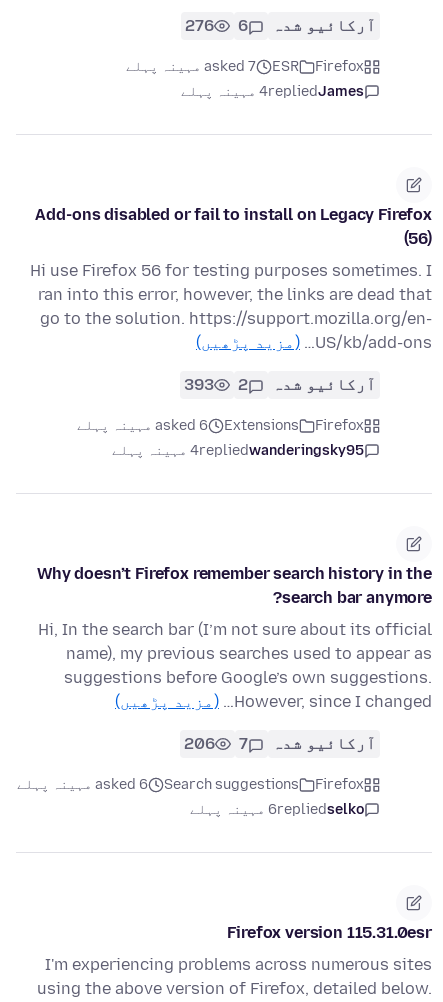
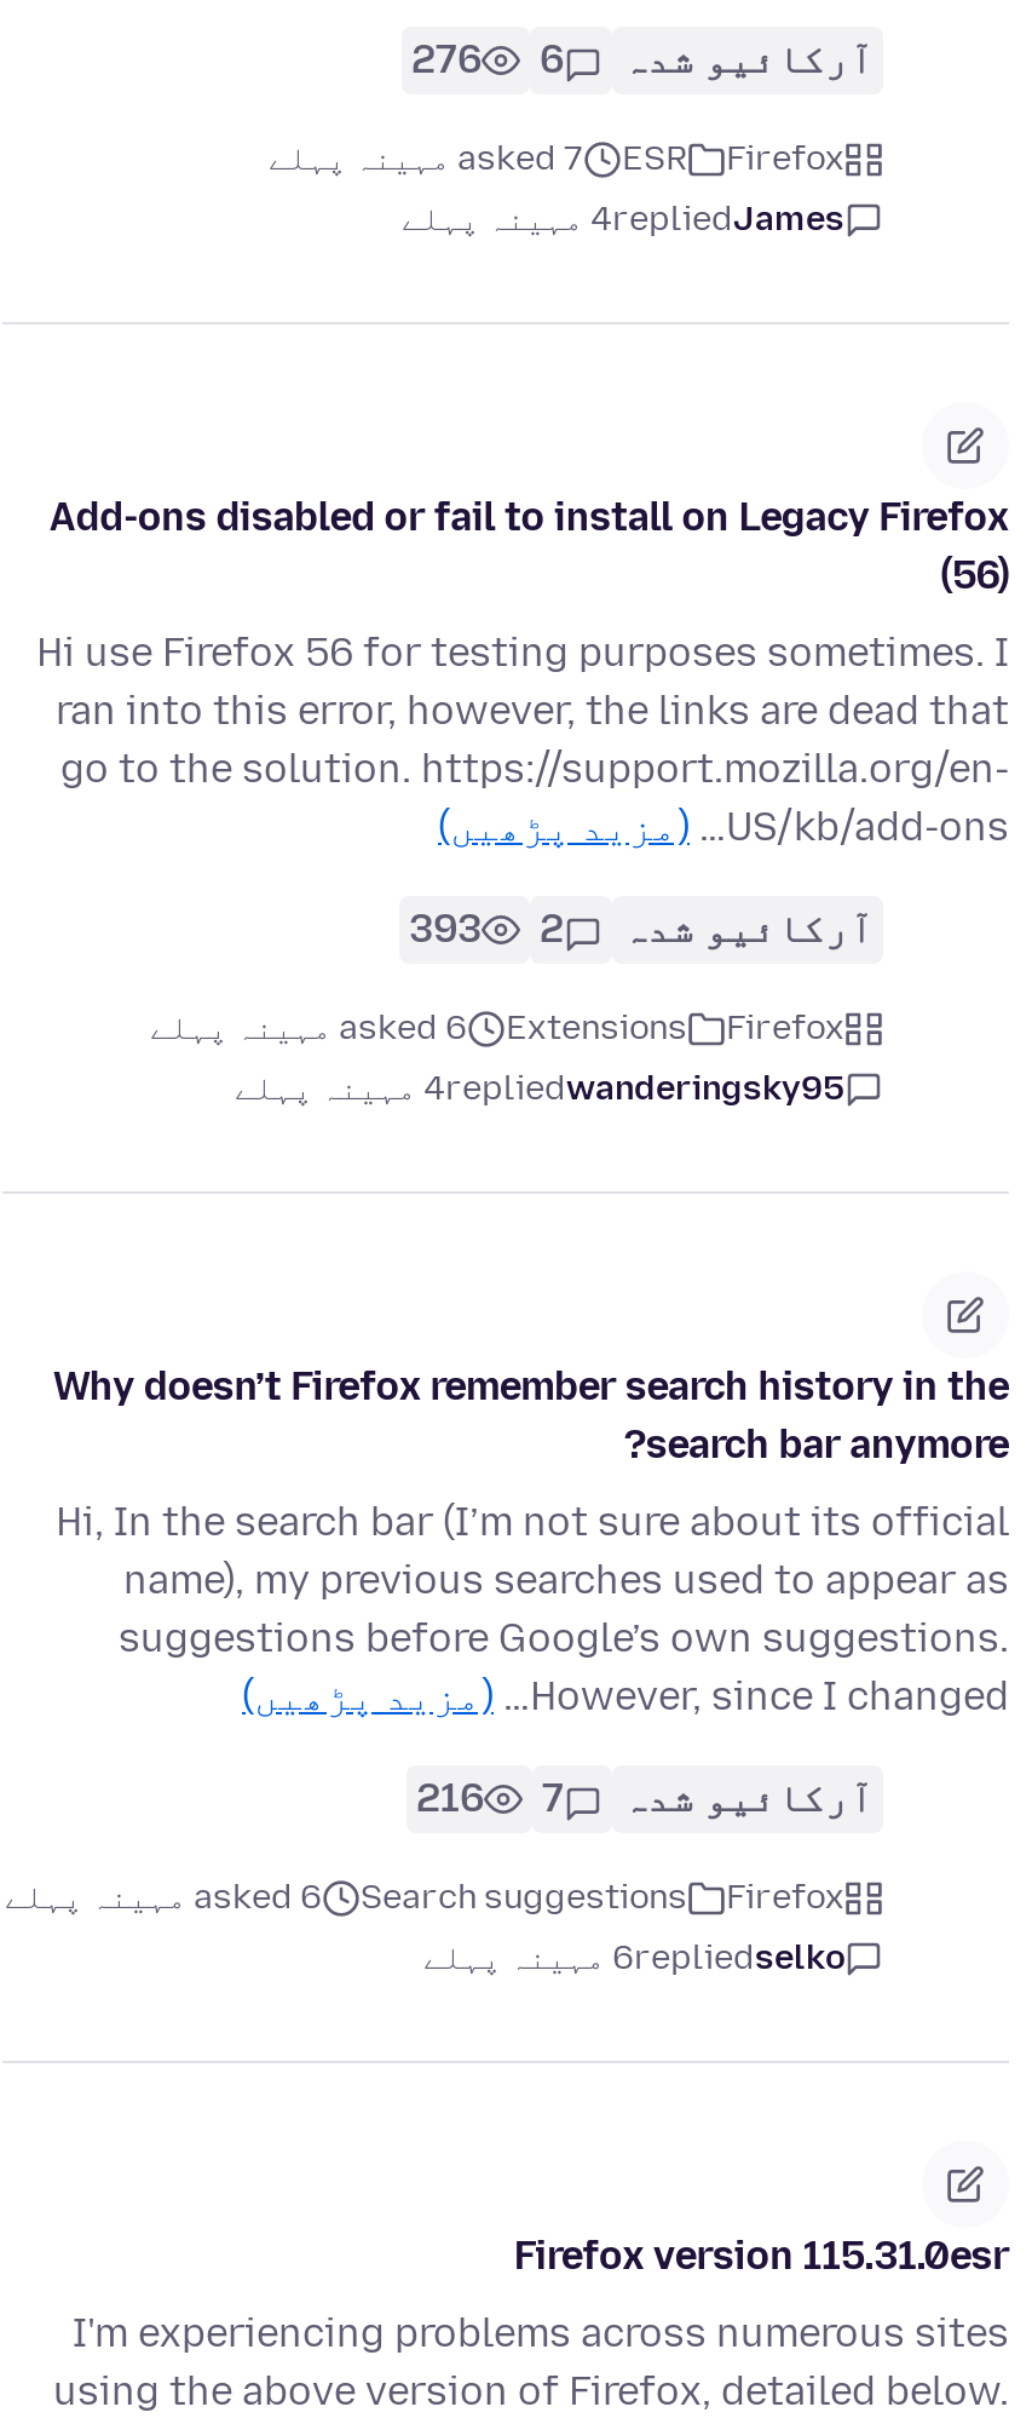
- آرکائیو شدہ 7 206
+ آرکائیو شدہ 7 216
